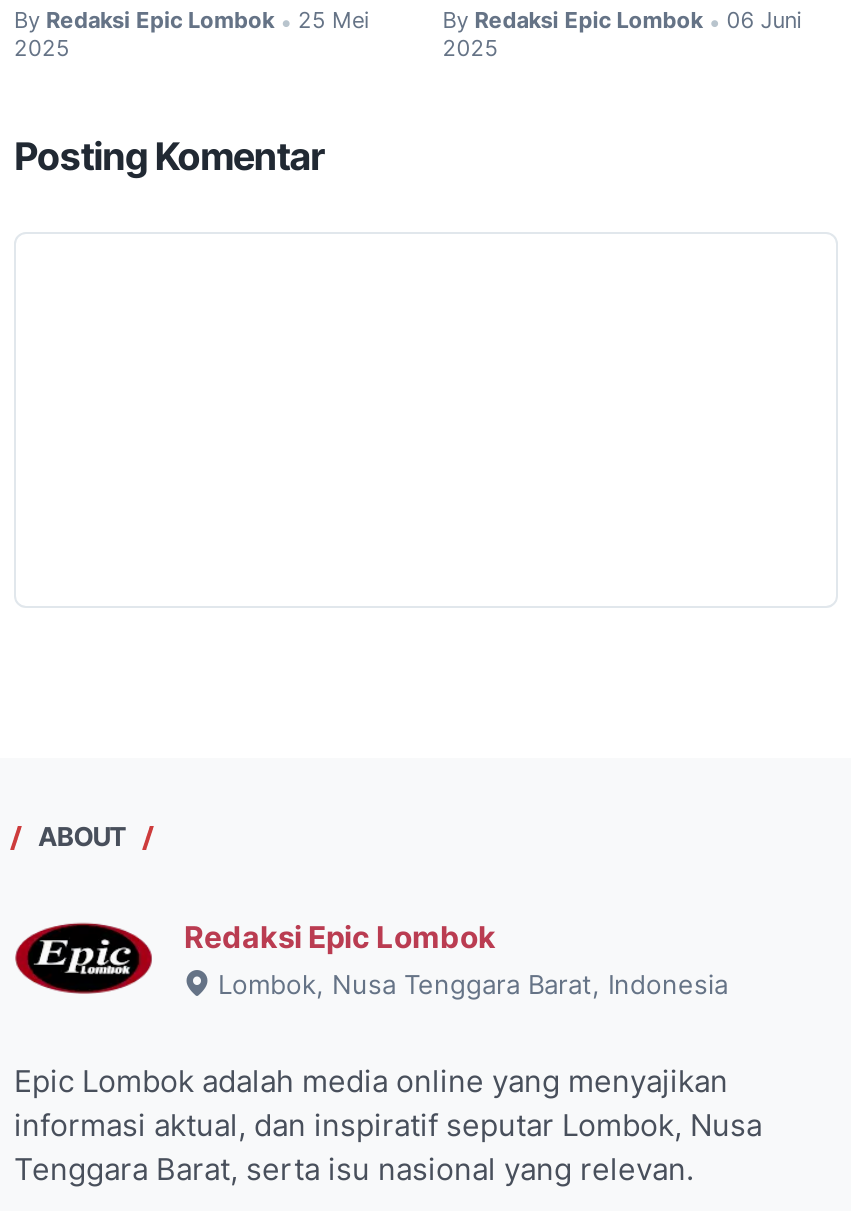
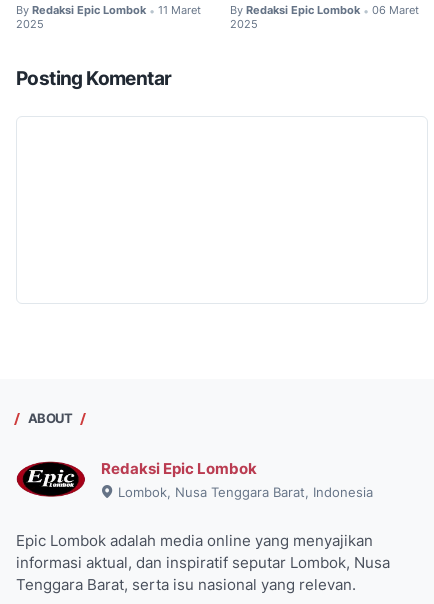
- By Redaksi Epic Lombok • 25 Mei
+ By Redaksi Epic Lombok • 11 Maret

- By Redaksi Epic Lombok • 06 Juni
+ By Redaksi Epic Lombok • 06 Maret
